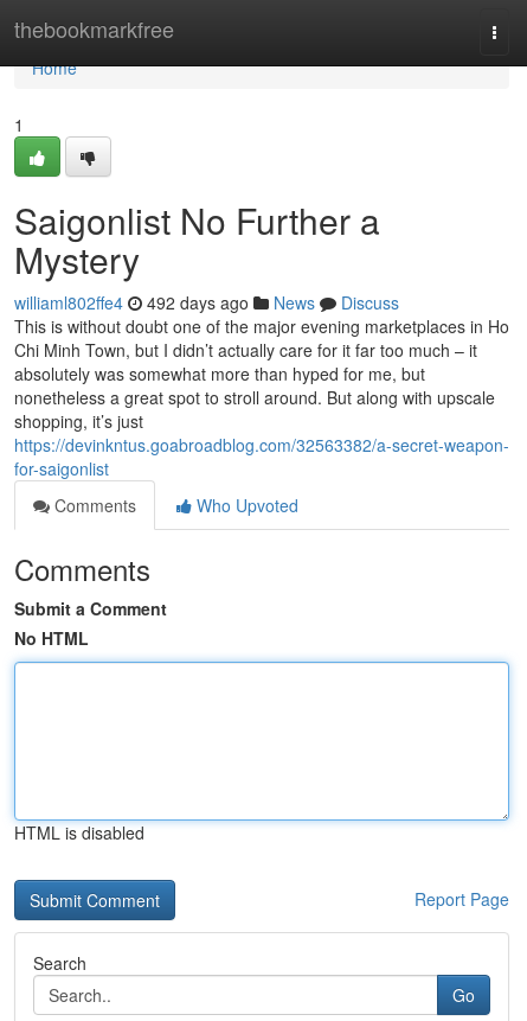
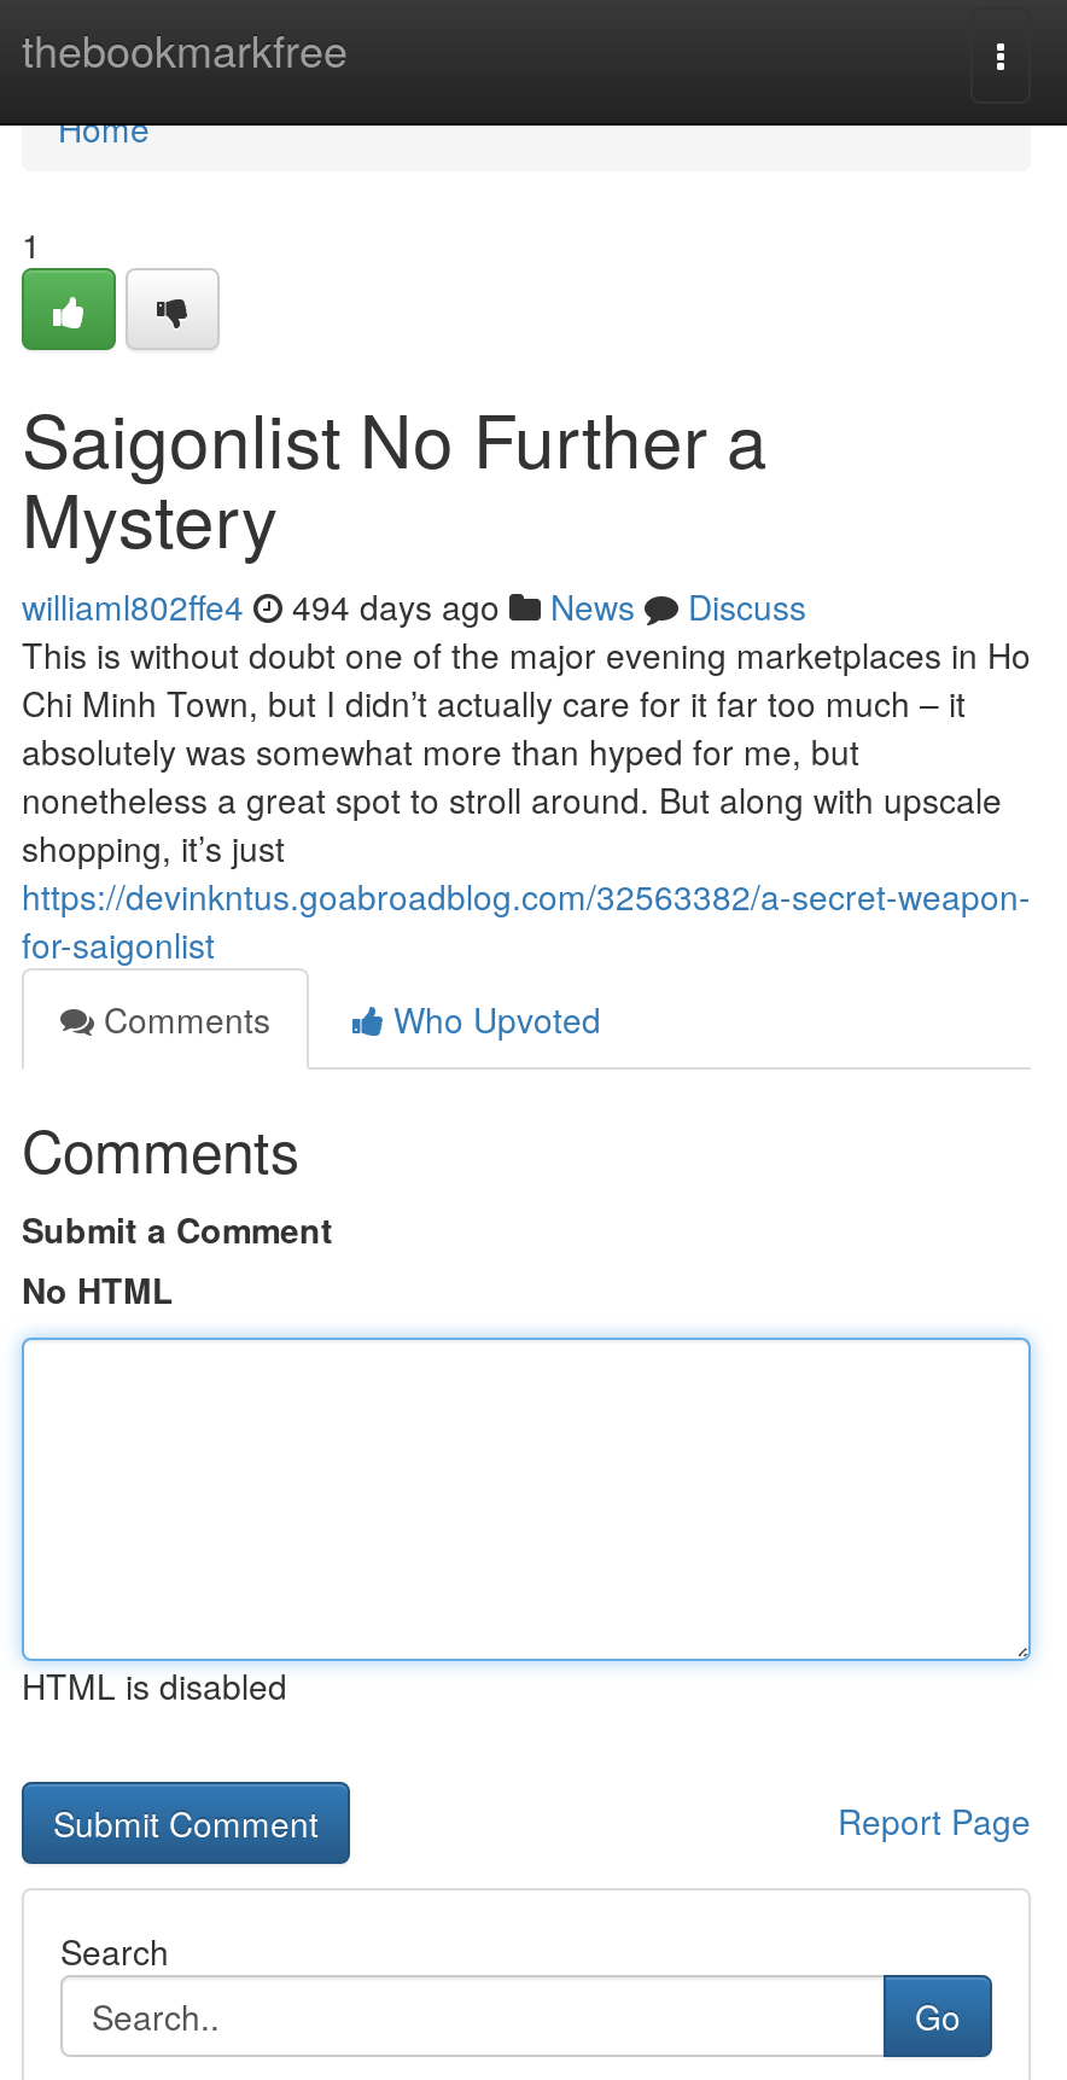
- williaml802ffe4 492 days ago News Discuss
+ williaml802ffe4 494 days ago News Discuss
